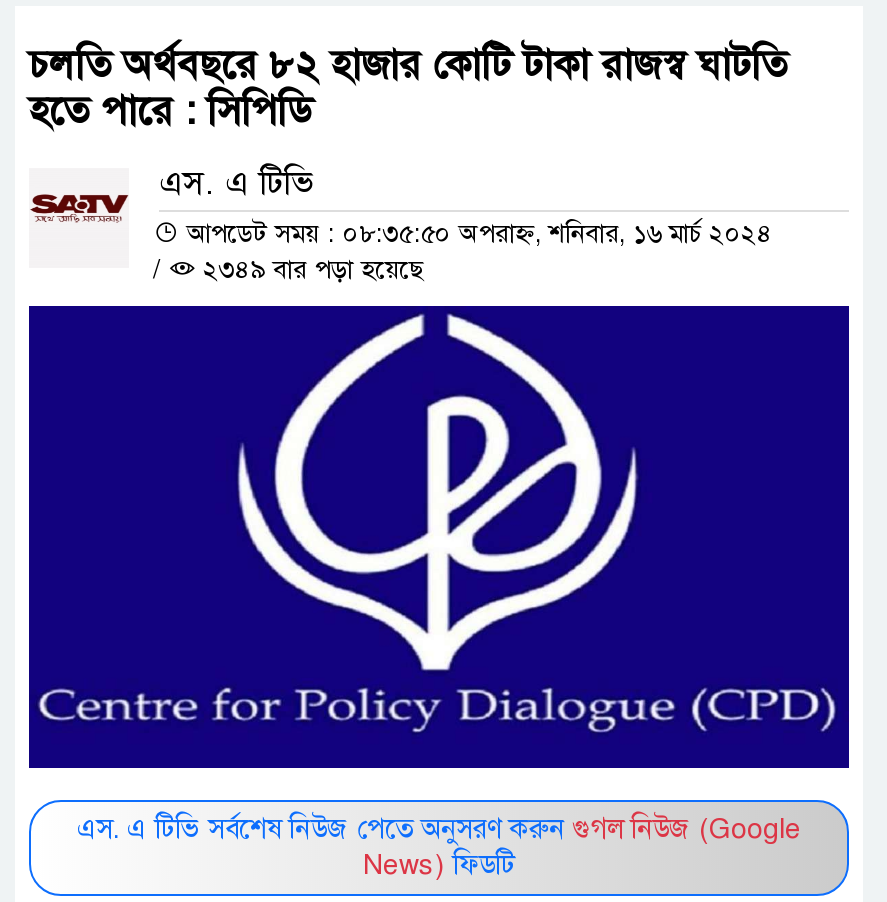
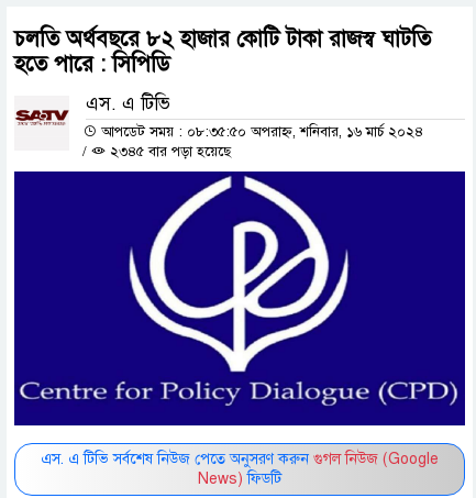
- ২৩৪৯ বার পড়া হয়েছে
+ ২৩৪৫ বার পড়া হয়েছে
